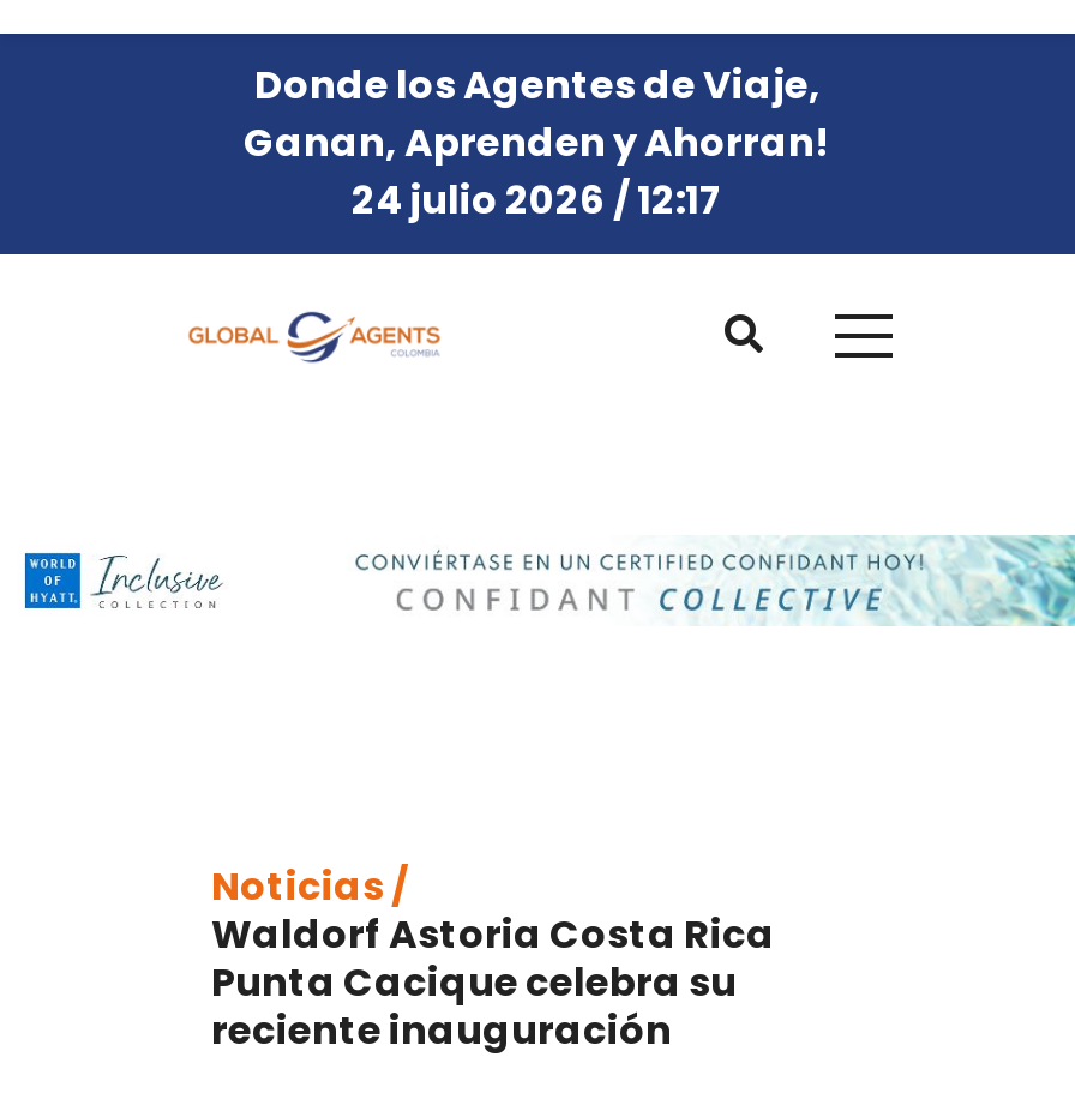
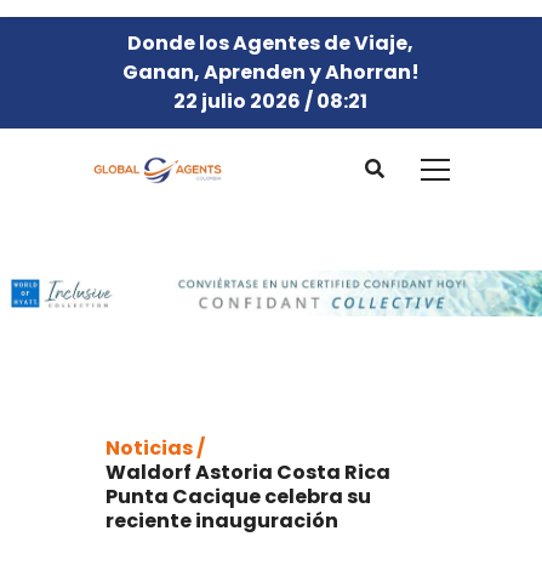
- 24 julio 2026 / 12:17
+ 22 julio 2026 / 08:21
